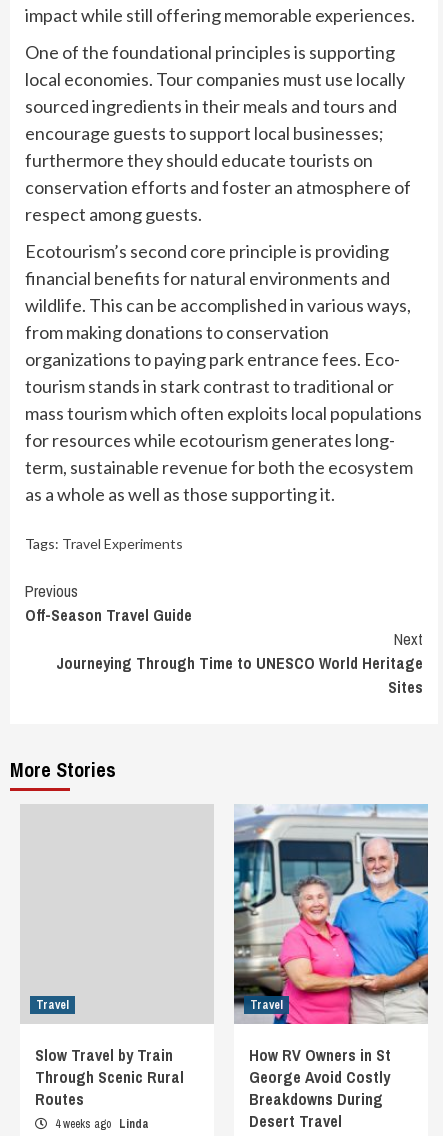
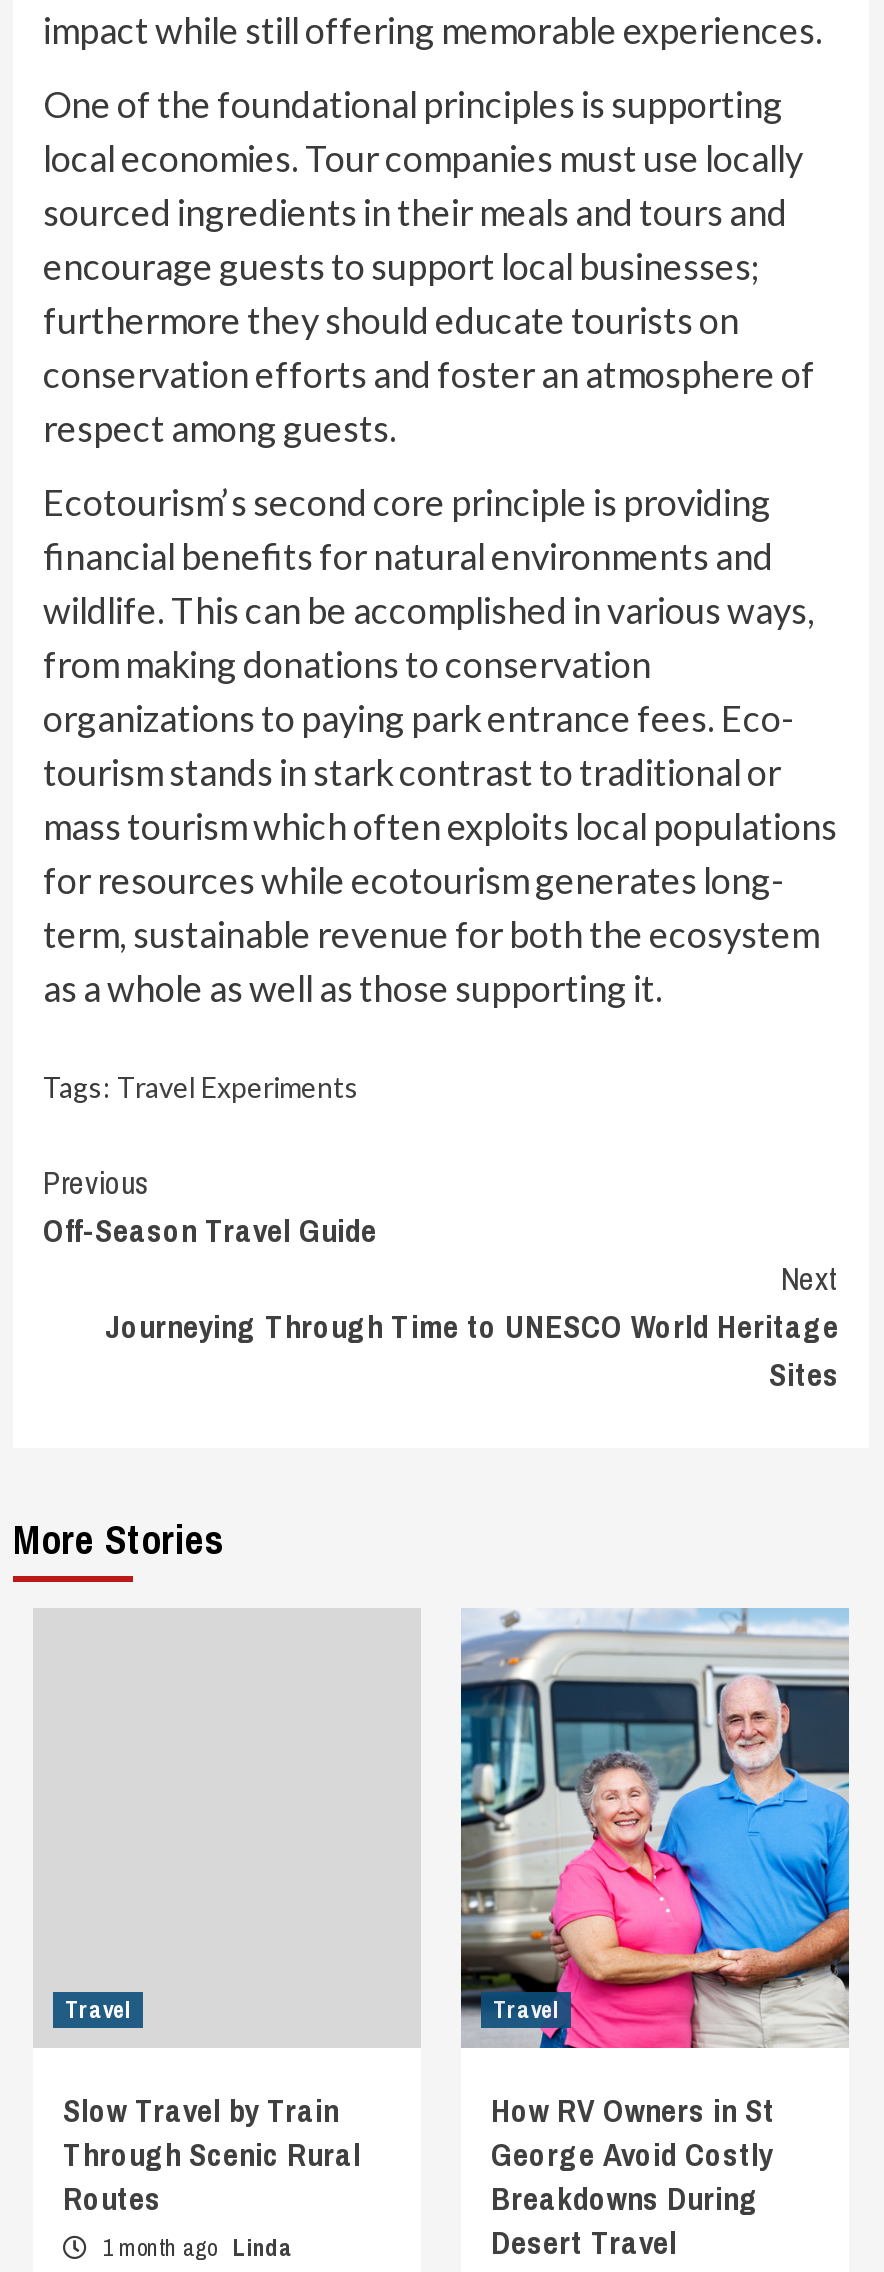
- 4 weeks ago Linda
+ 1 month ago Linda
